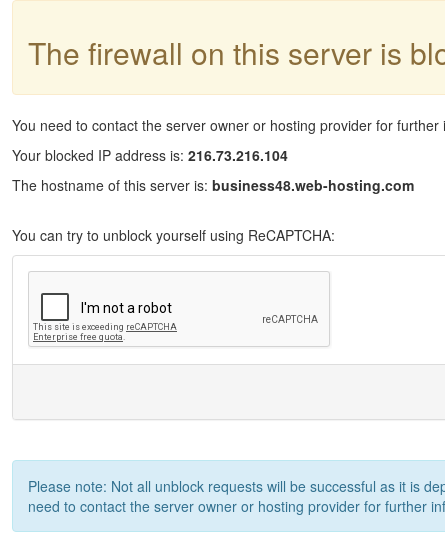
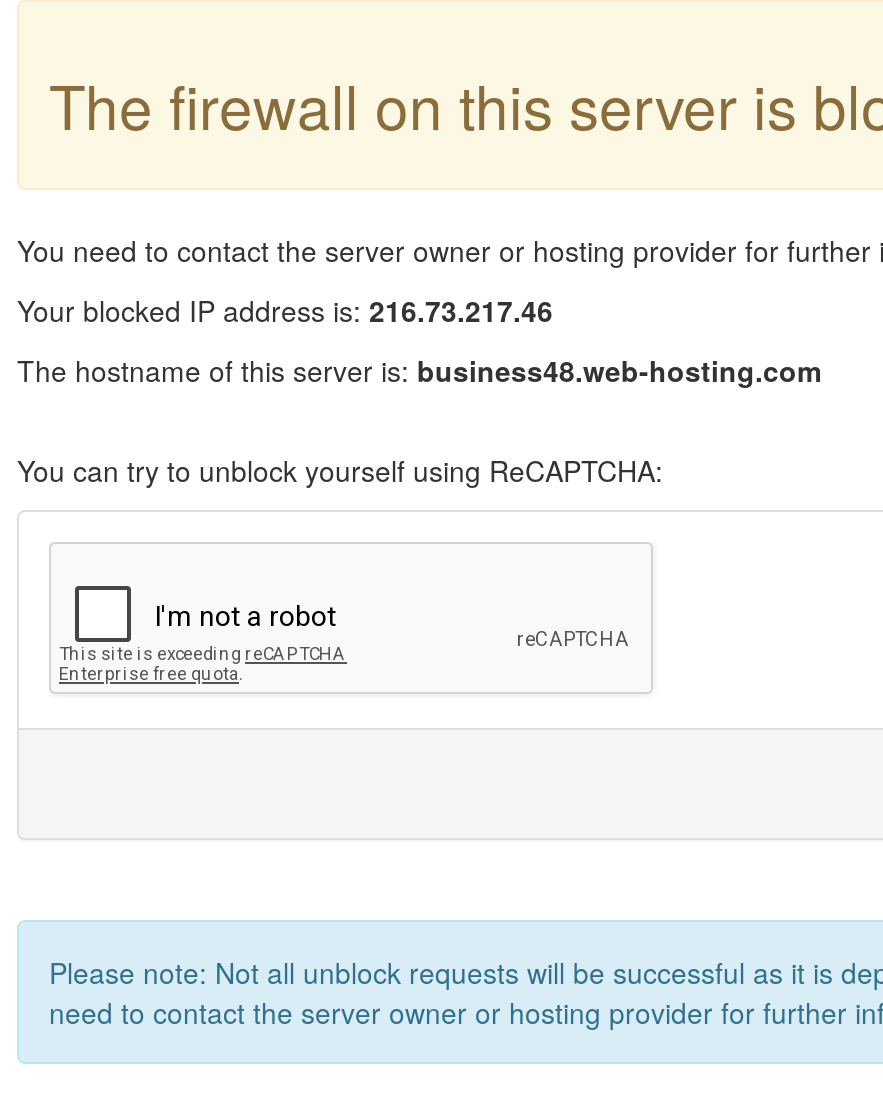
- Your blocked IP address is: 216.73.216.104
+ Your blocked IP address is: 216.73.217.46
